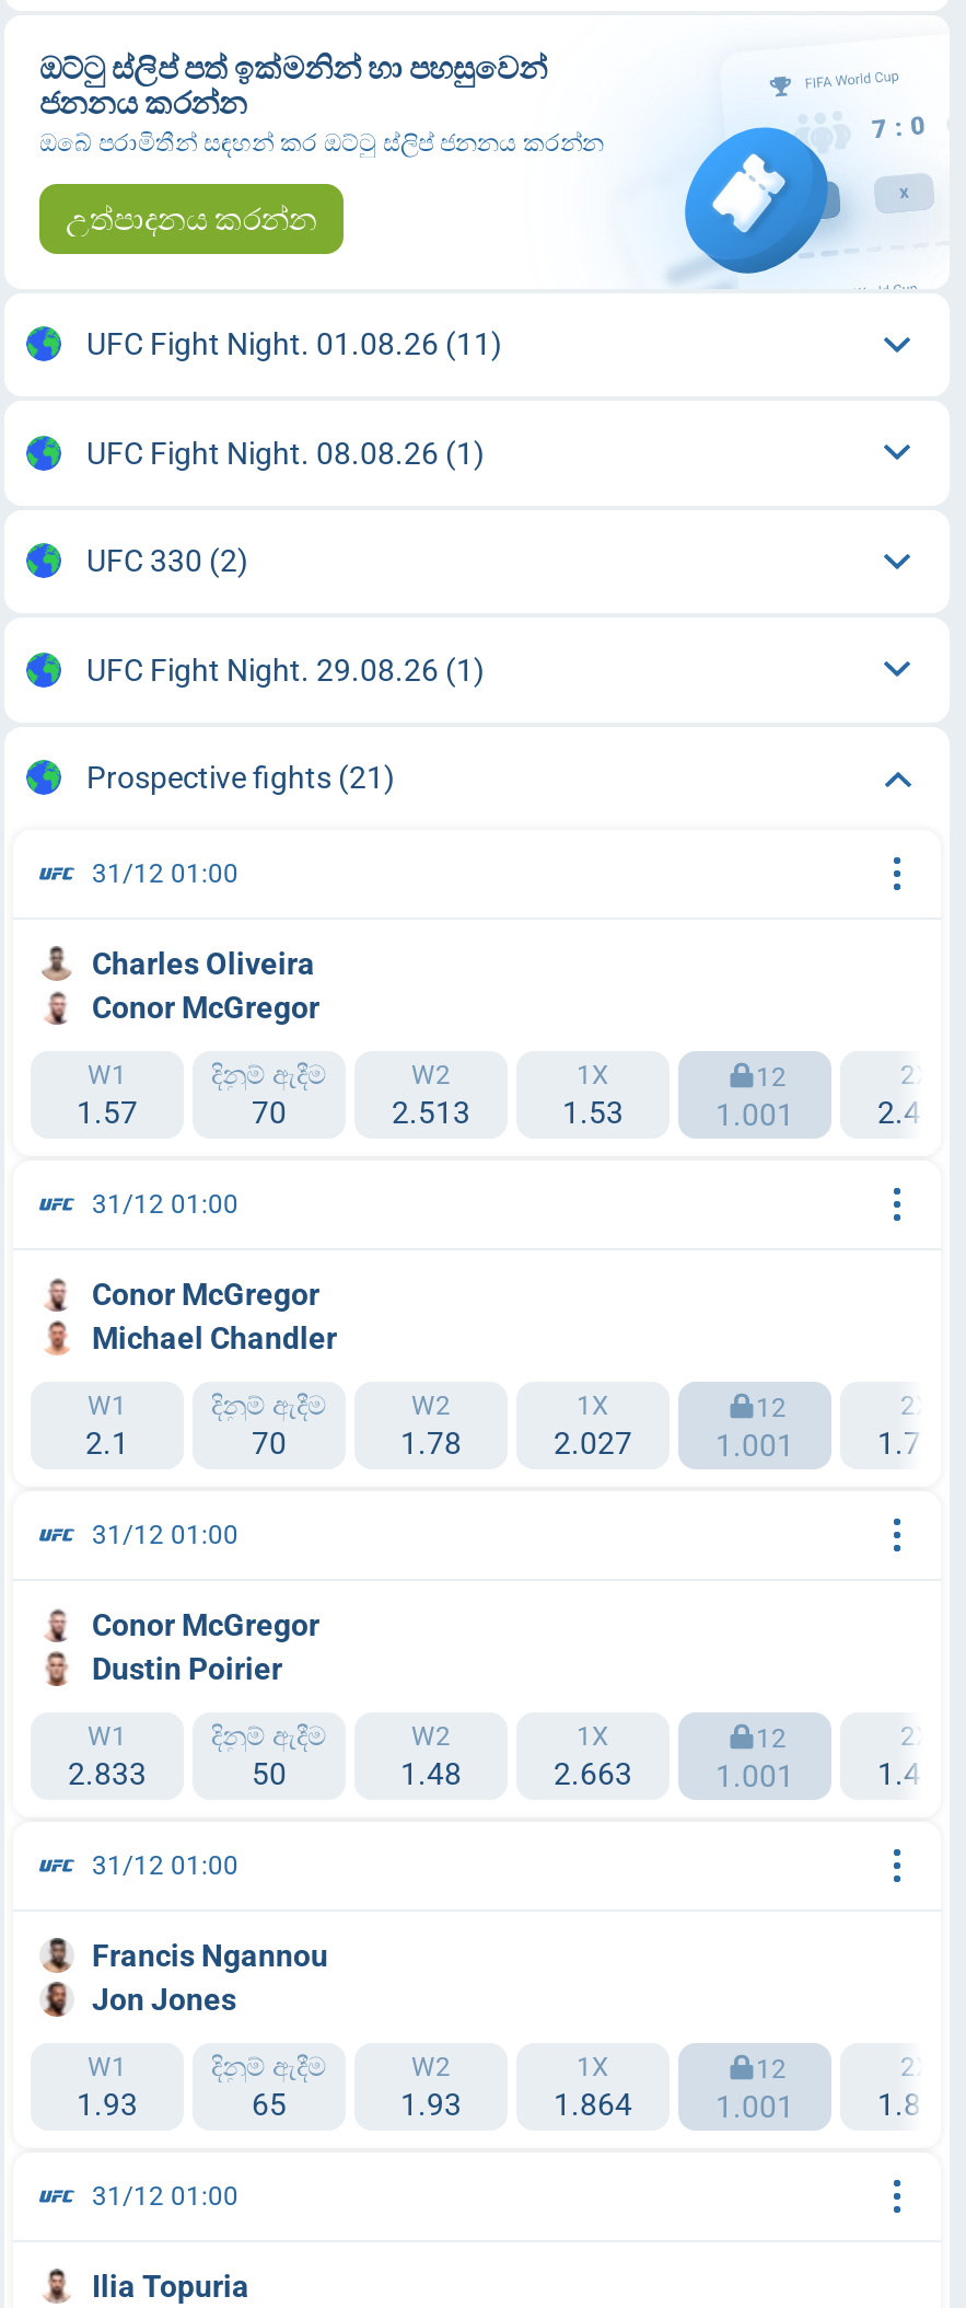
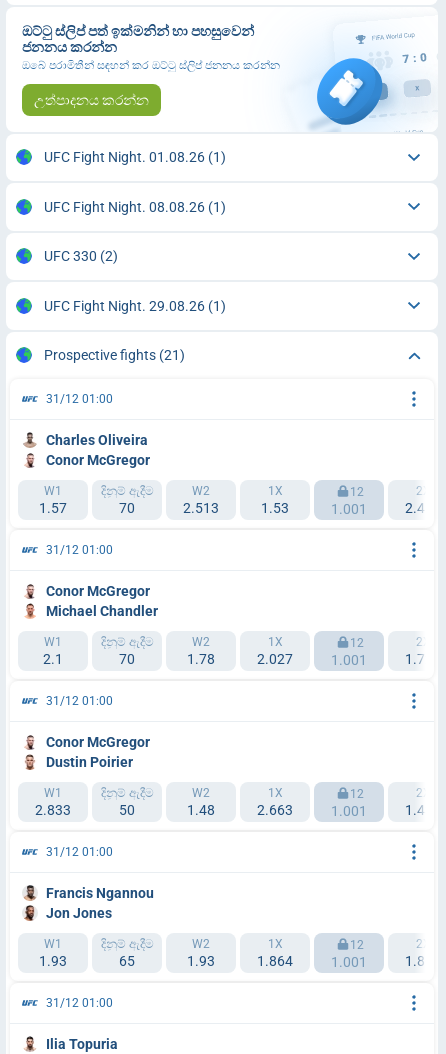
- UFC Fight Night. 01.08.26 (11)
+ UFC Fight Night. 01.08.26 (1)
